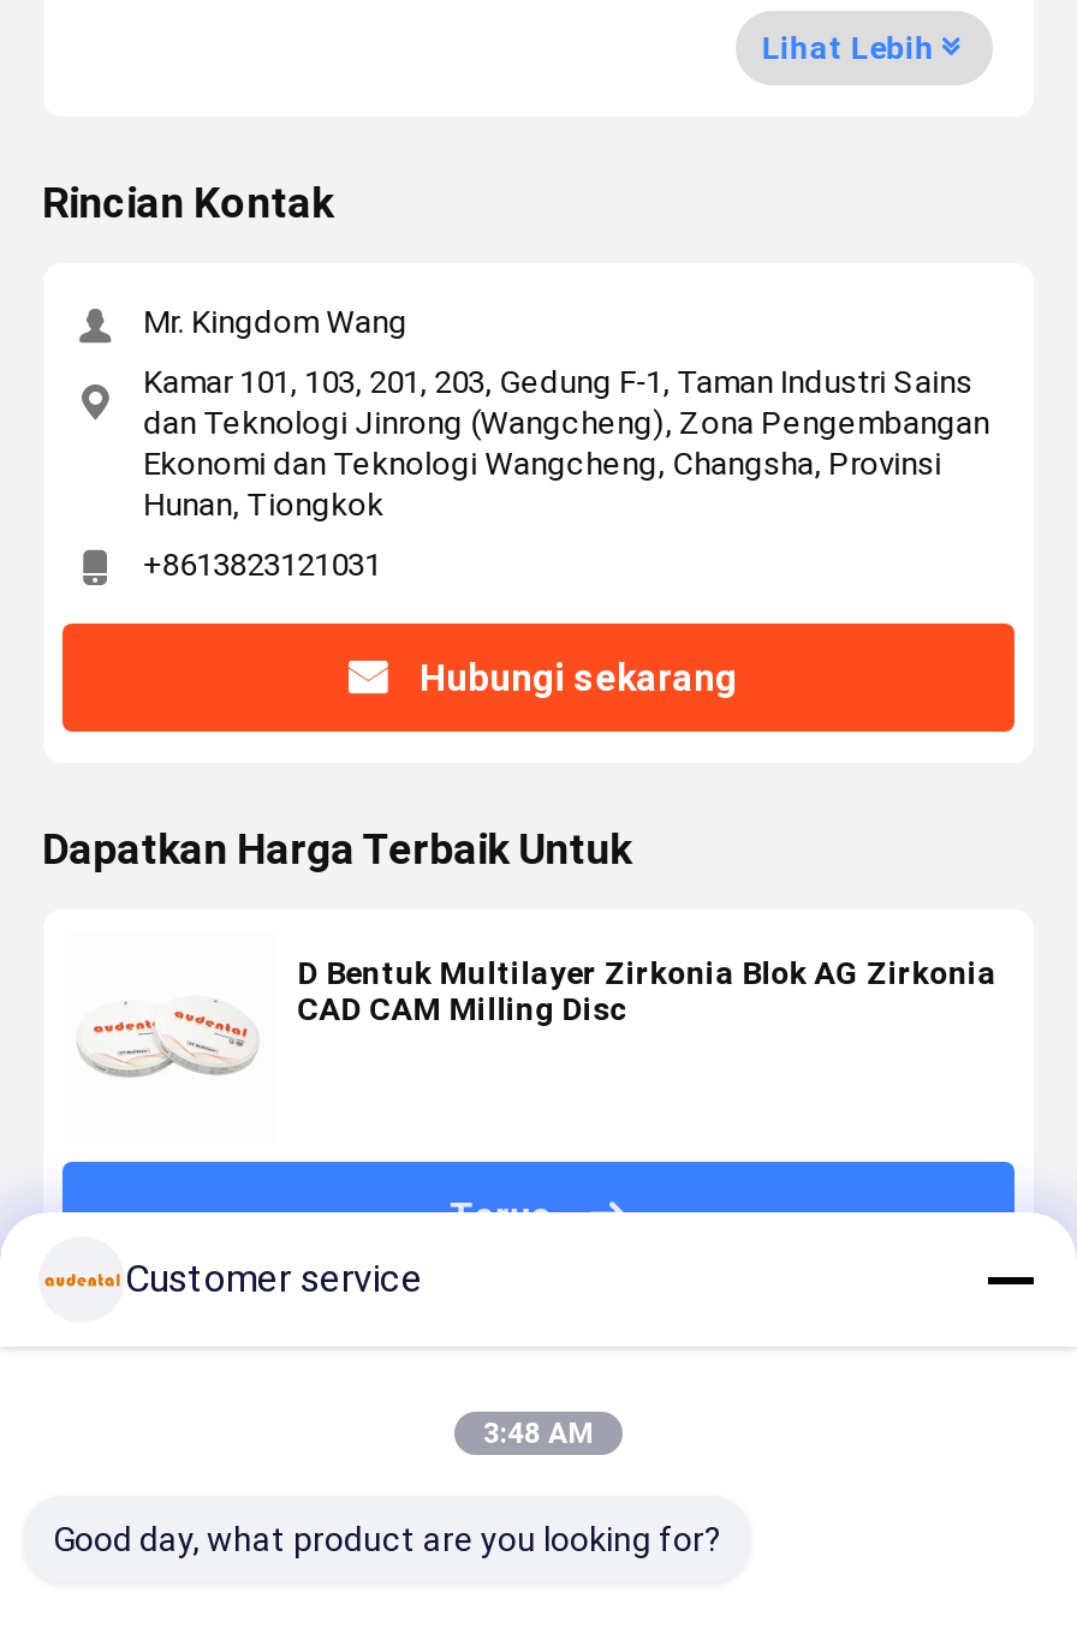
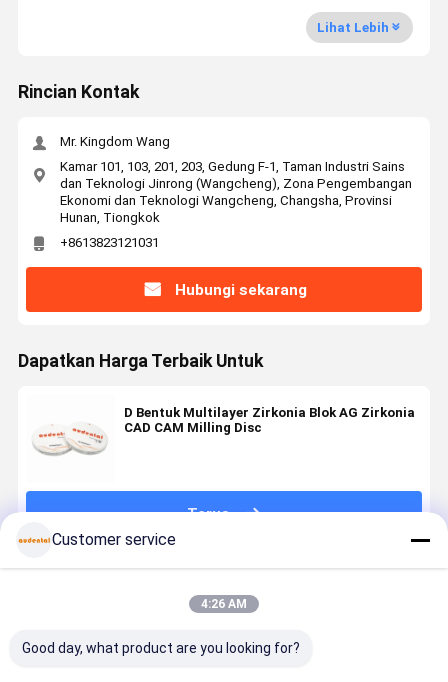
- 3:48 AM
+ 4:26 AM
